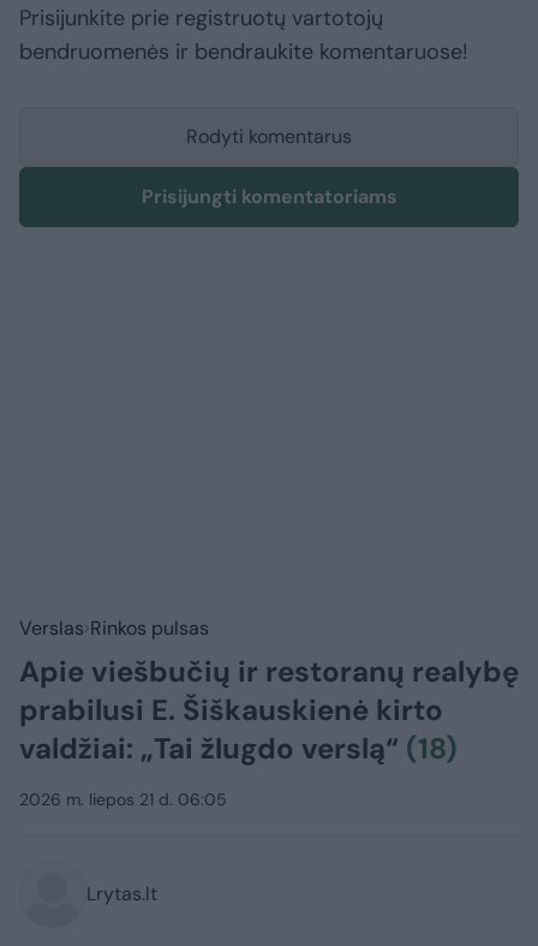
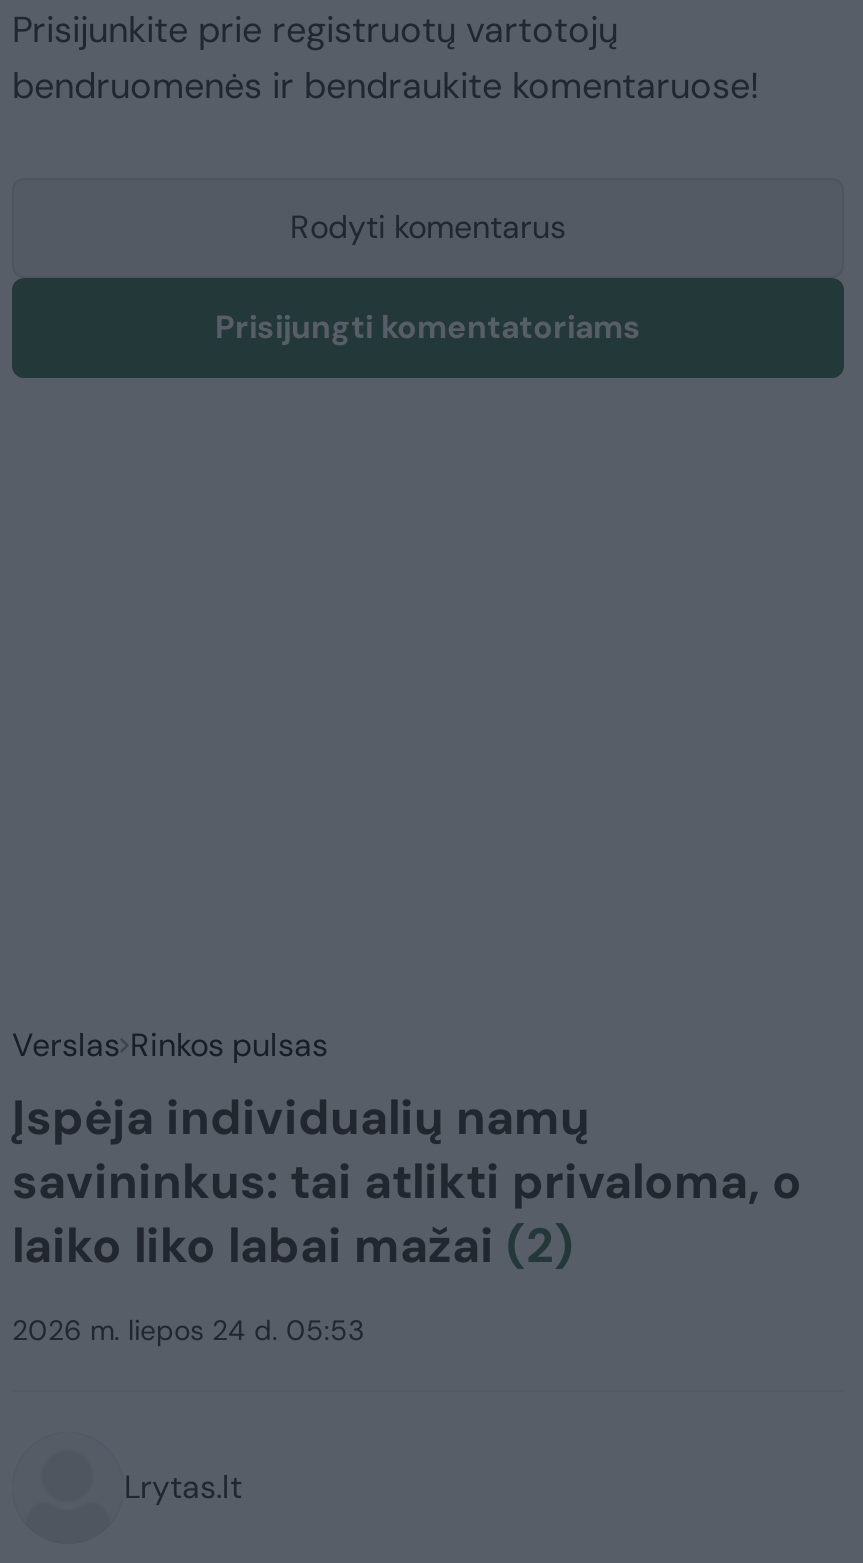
- Apie viešbučių ir restoranų realybę
- prabilusi E. Šiškauskienė kirto
- valdžiai: „Tai žlugdo verslą“(18)
+ Įspėja individualių namų
+ savininkus: tai atlikti privaloma, o
+ laiko liko labai mažai (2)

- 2026 m. liepos 21 d. 06:05
+ 2026 m. liepos 24 d. 05:53
